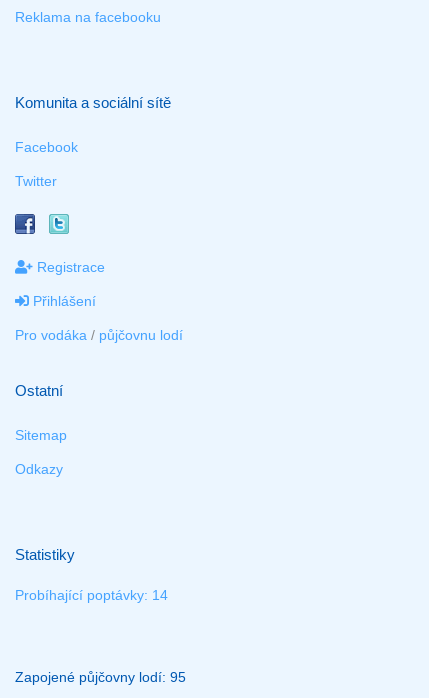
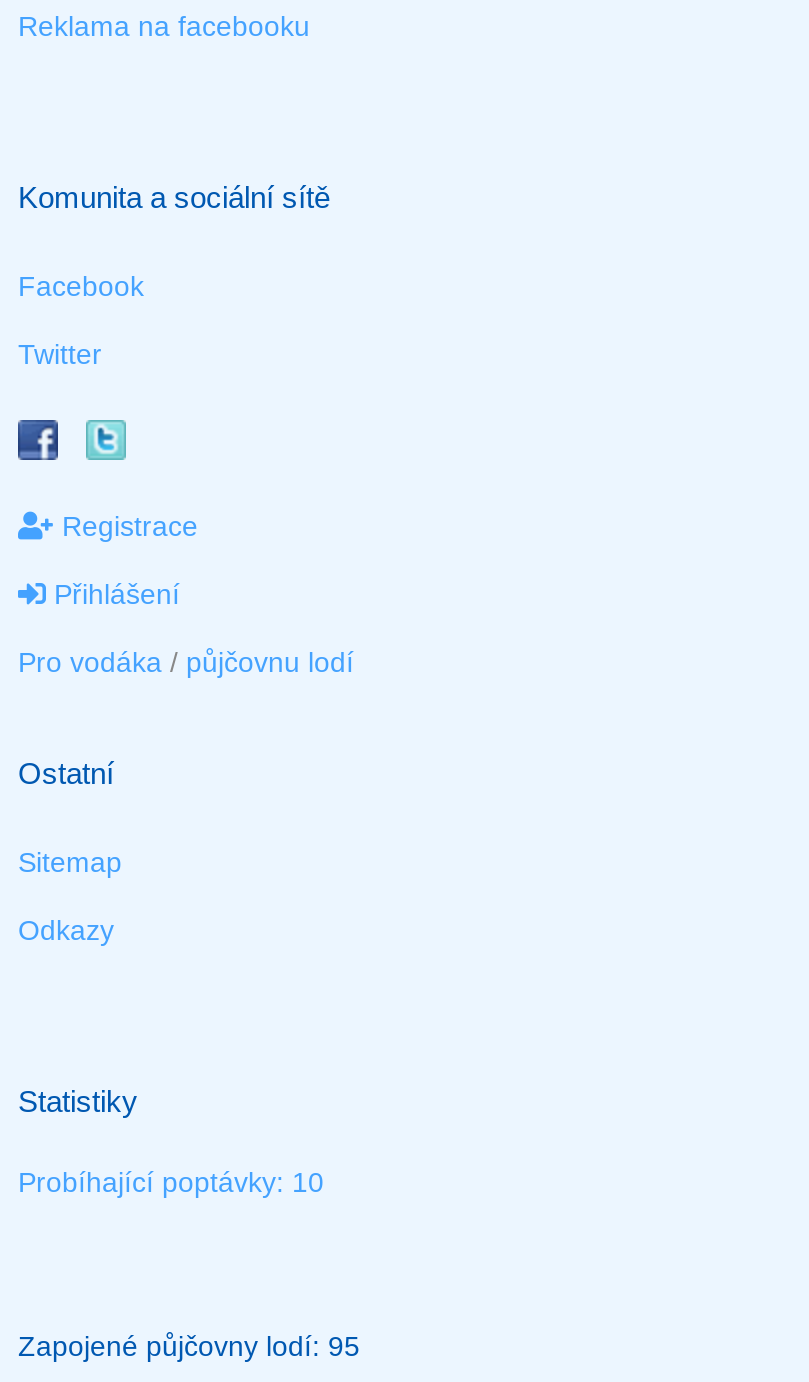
- Probíhající poptávky: 14
+ Probíhající poptávky: 10
